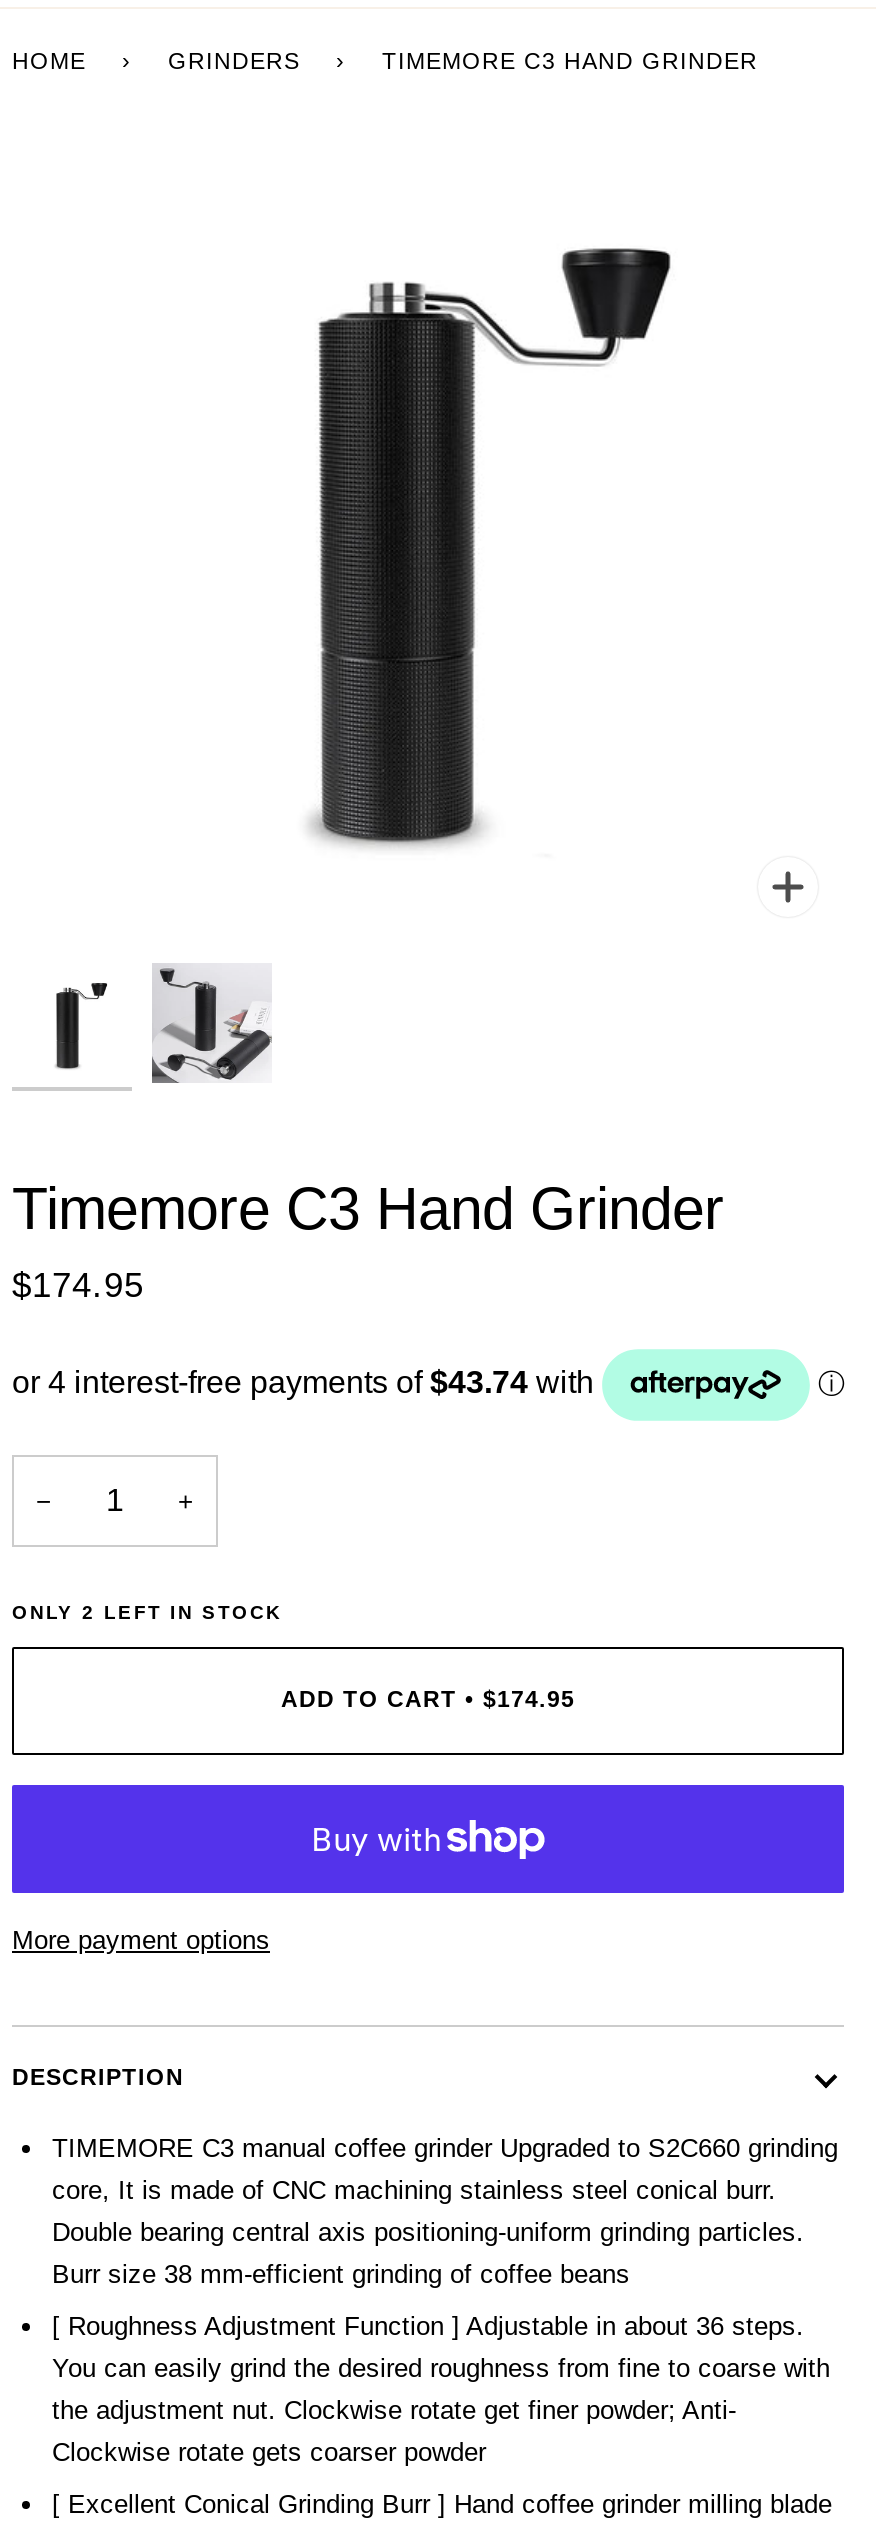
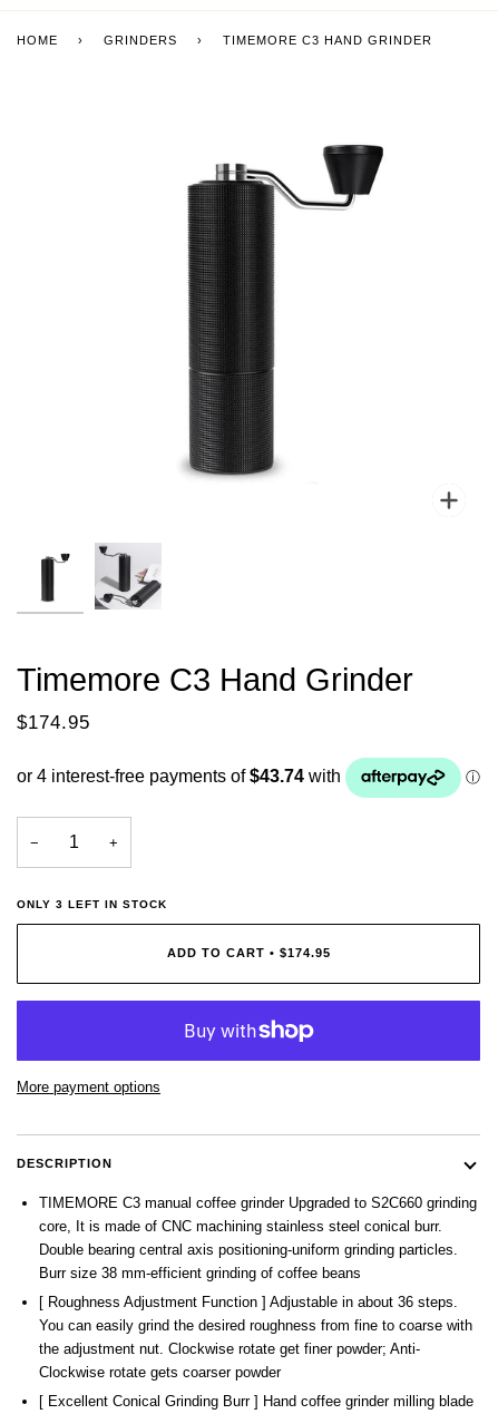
- ONLY 2 LEFT IN STOCK
+ ONLY 3 LEFT IN STOCK
